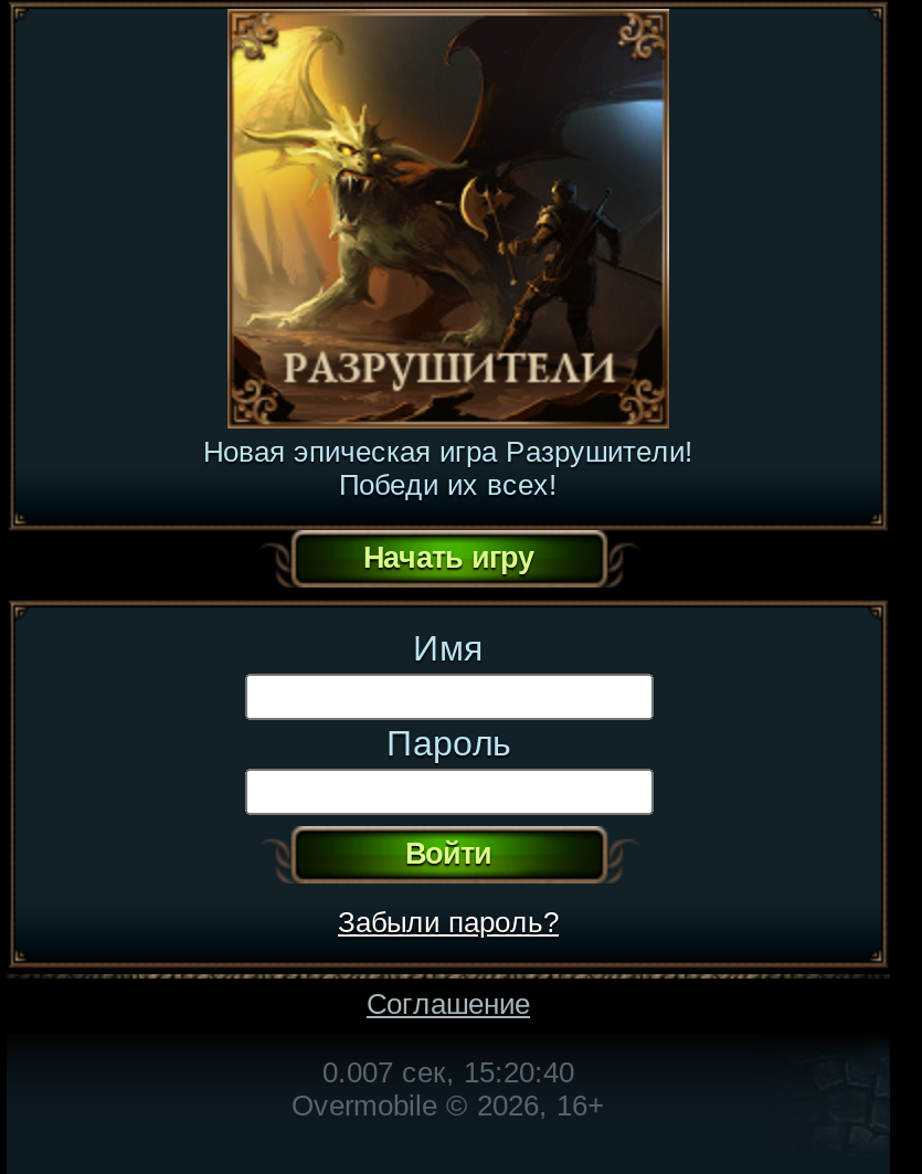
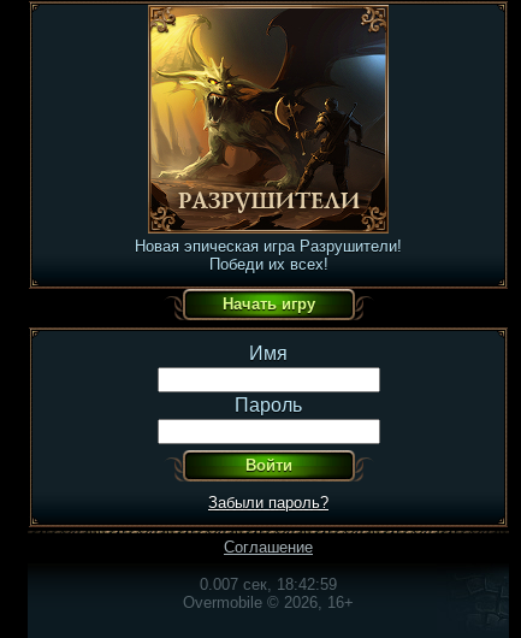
- 0.007 сек, 15:20:40
+ 0.007 сек, 18:42:59
